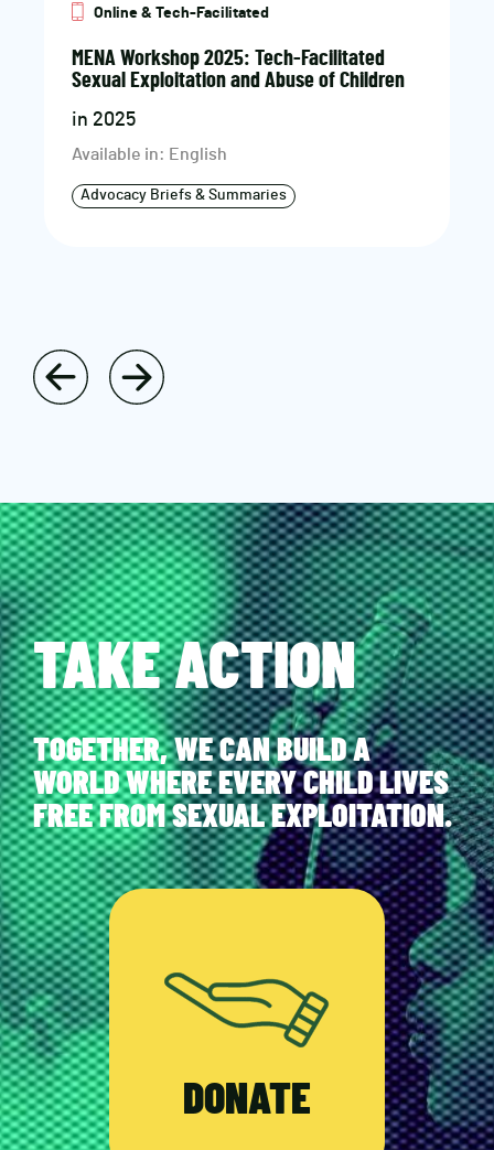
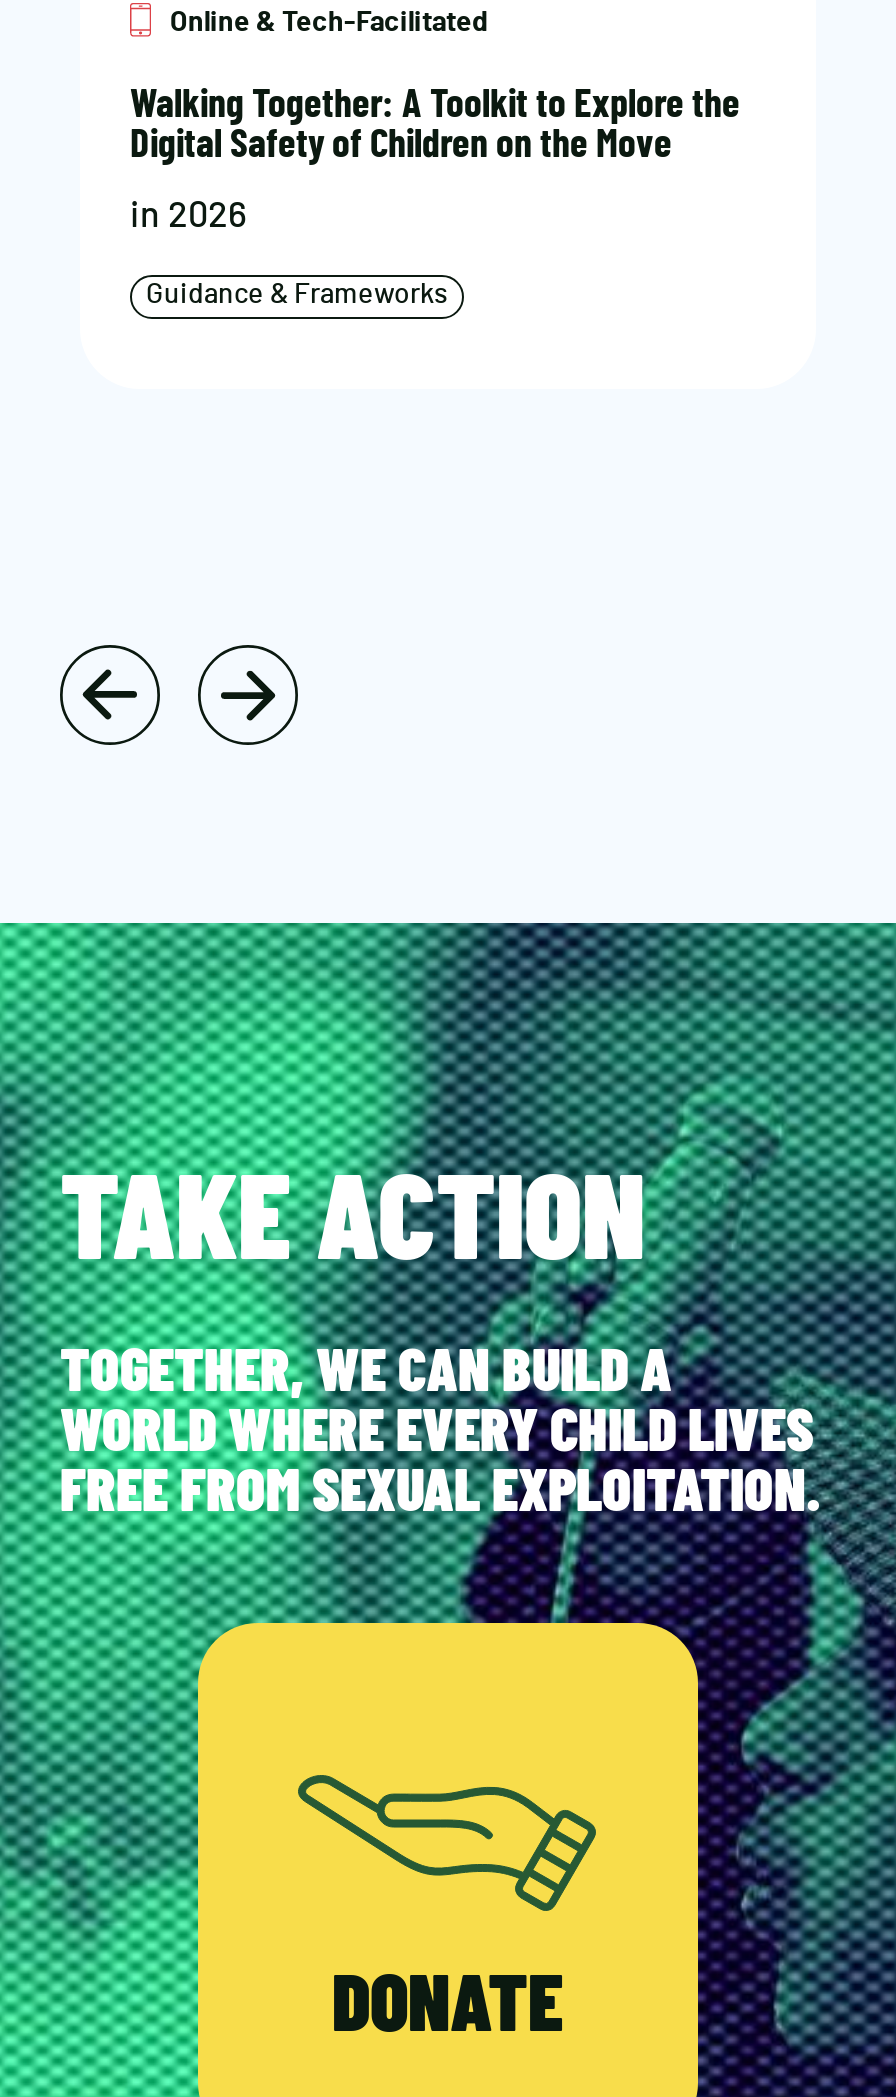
- MENA Workshop 2025: Tech-Facilitated
- Sexual Exploitation and Abuse of Children
- in 2025
- Available in: English
- Advocacy Briefs & Summaries
+ Walking Together: A Toolkit to Explore the
+ Digital Safety of Children on the Move
+ in 2026
+ Guidance & Frameworks
